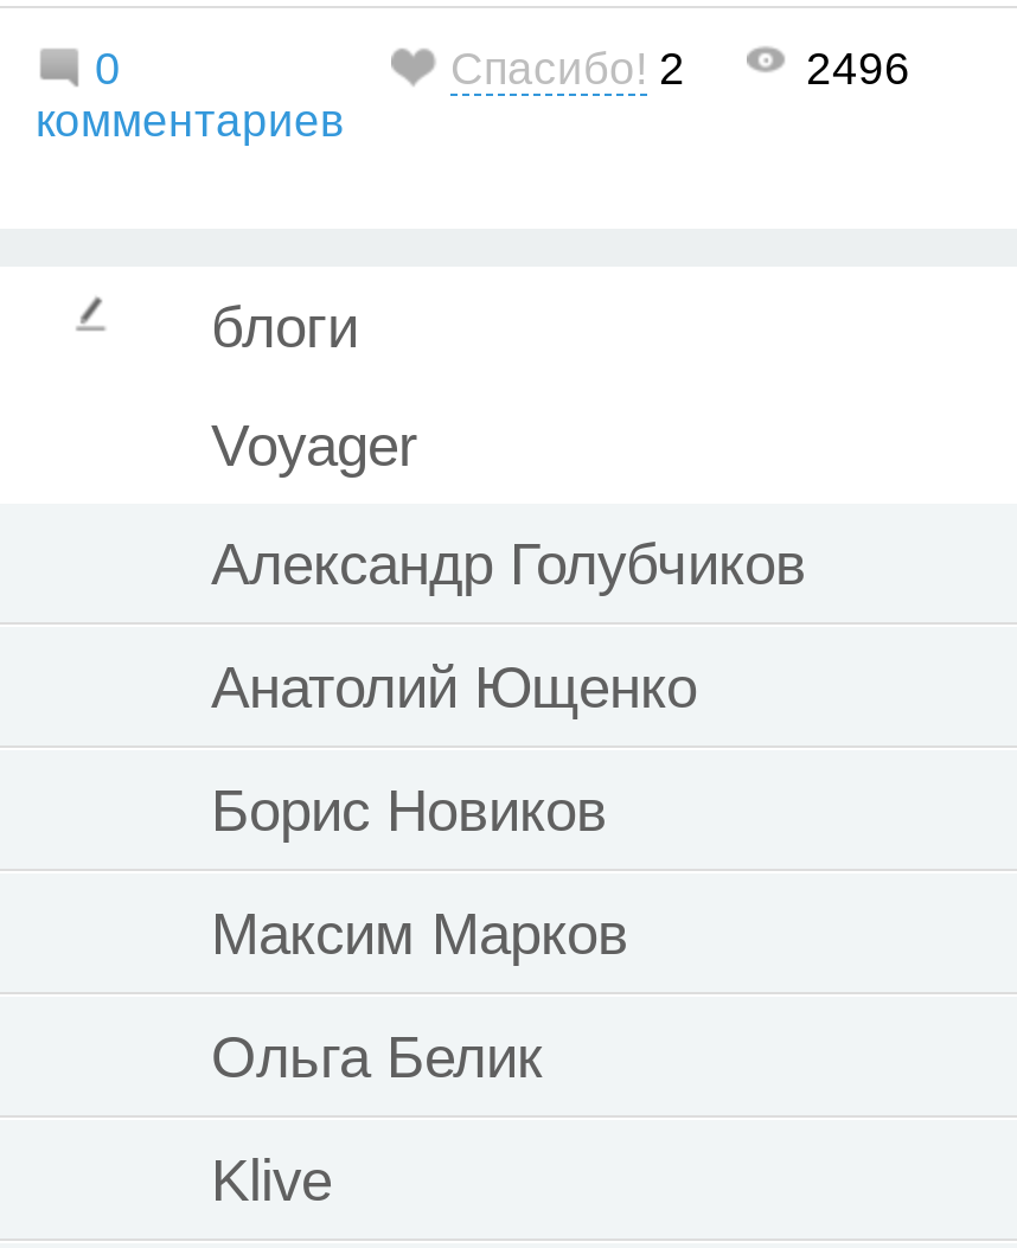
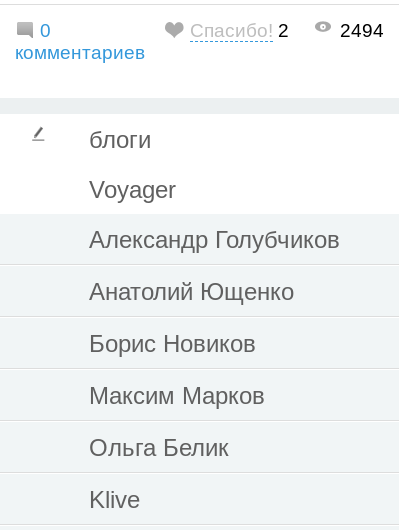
- 2496
+ 2494
